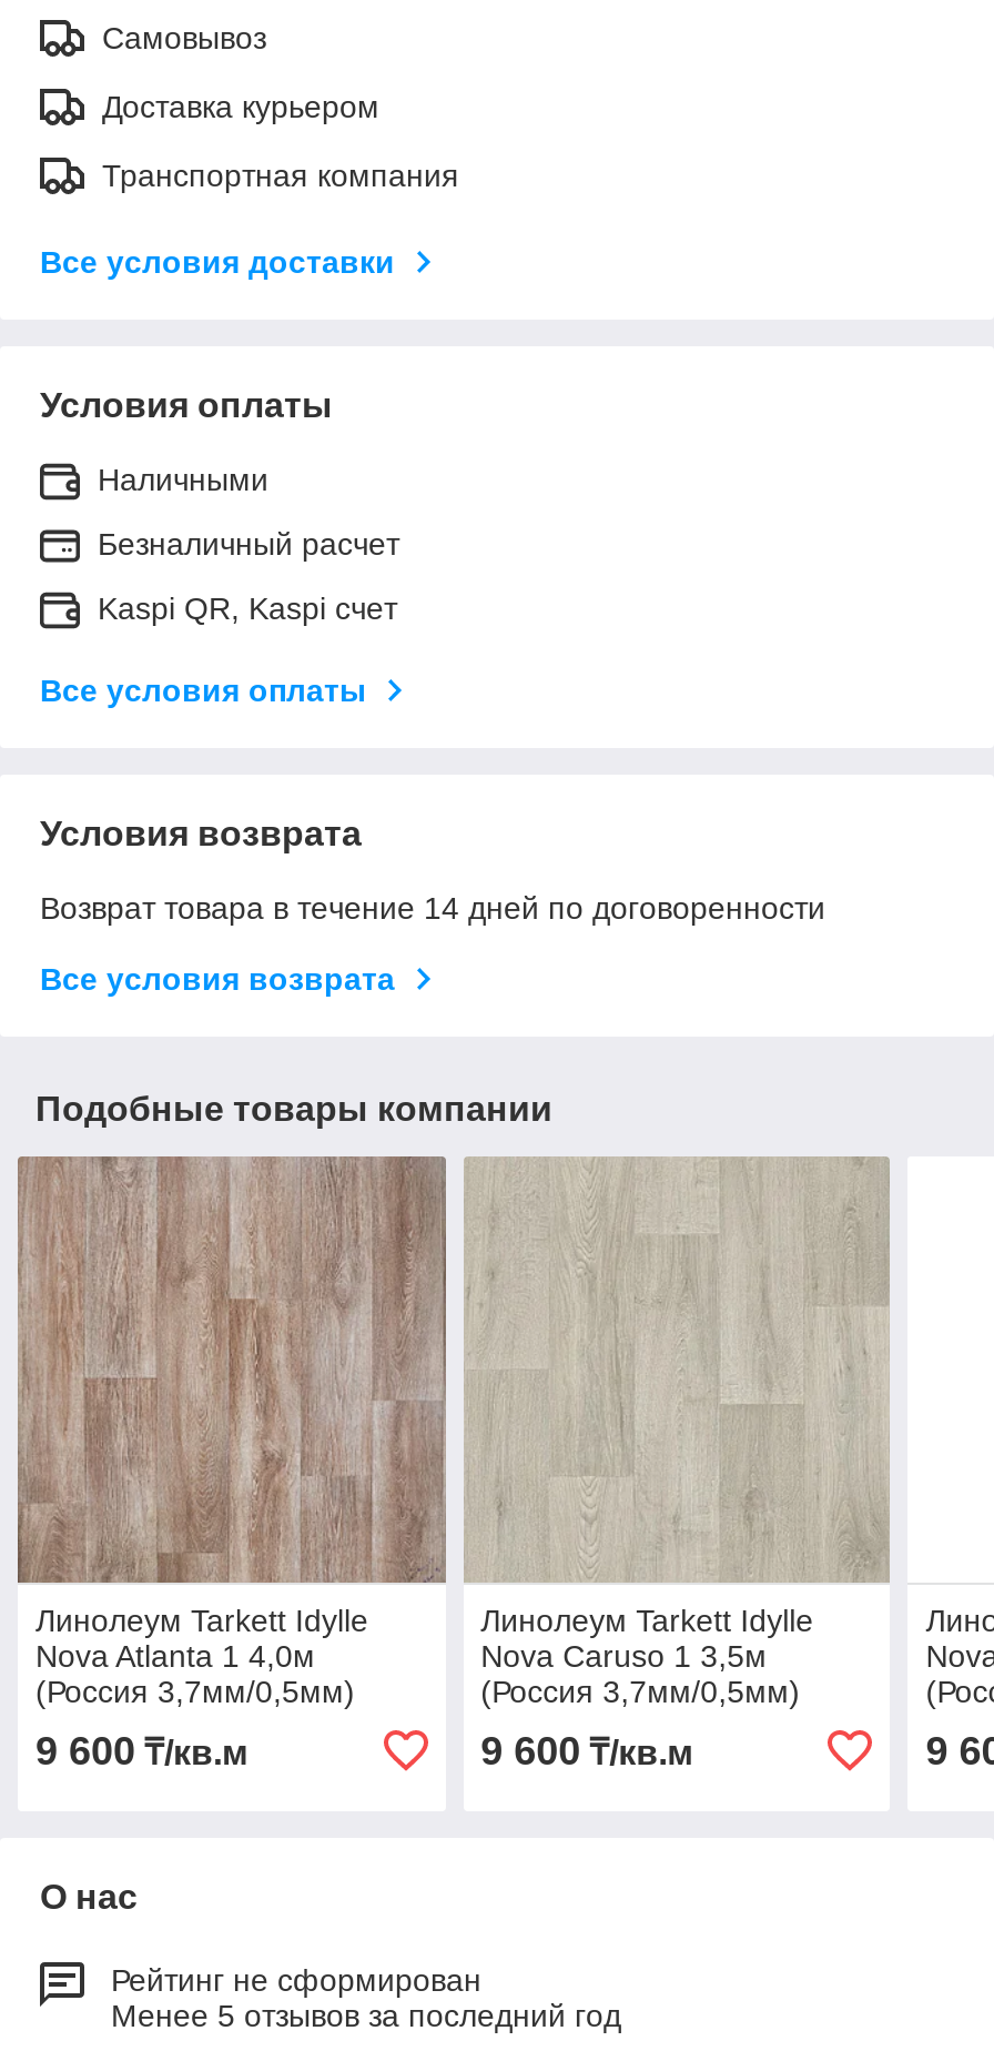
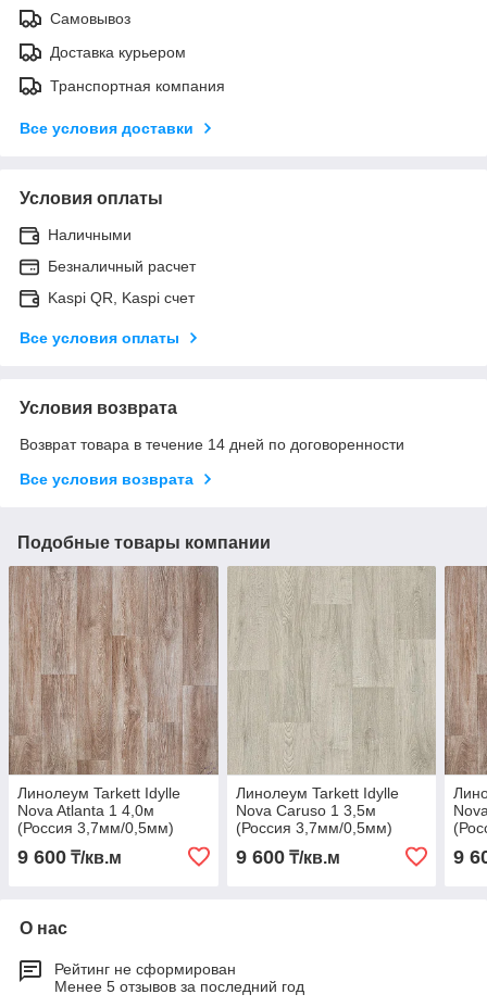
+ [image]
